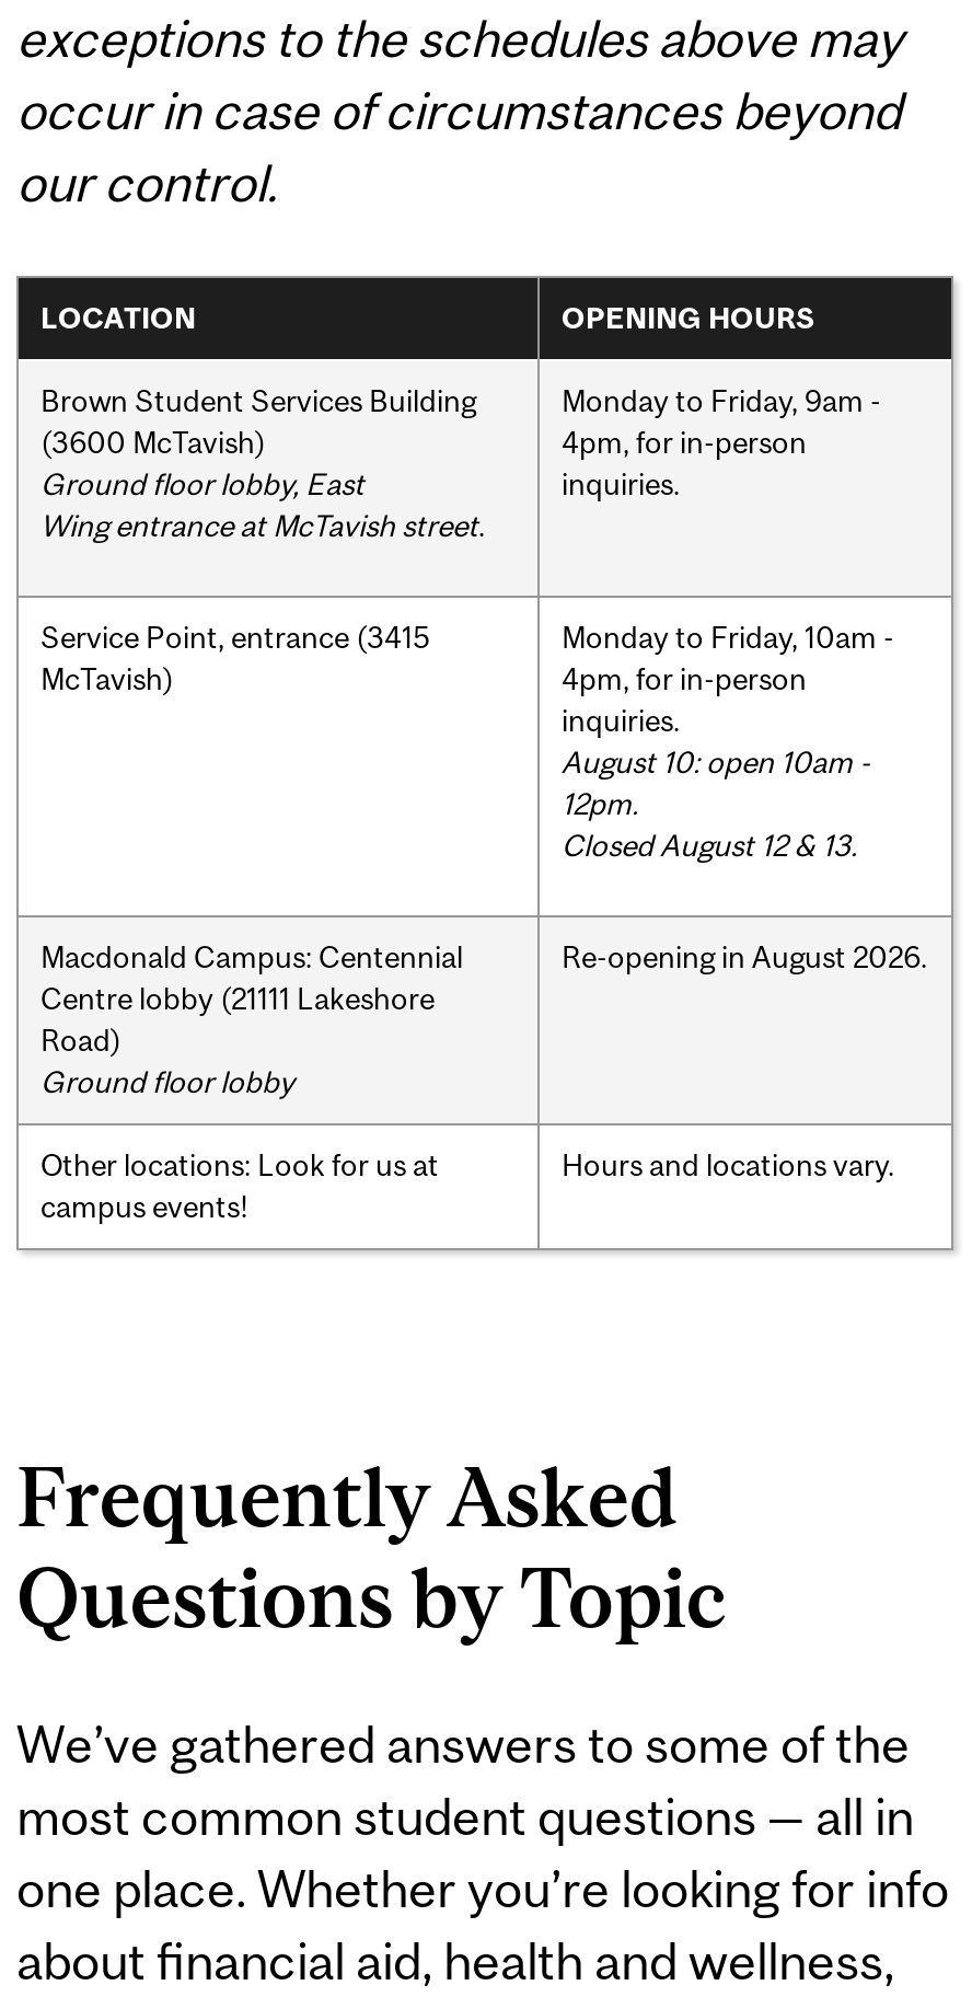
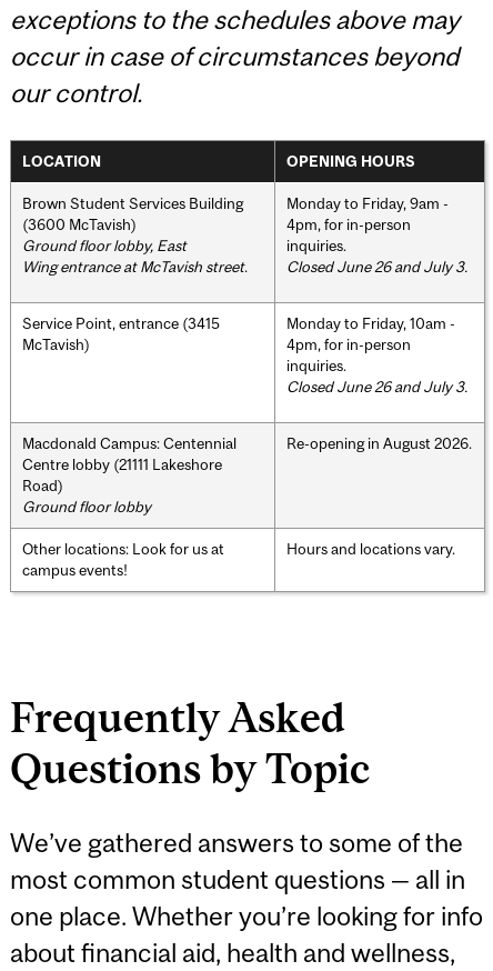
+ Closed June 26 and July 3.

- August 10: open 10am -
- 12pm.
- Closed August 12 & 13.
+ Closed June 26 and July 3.
